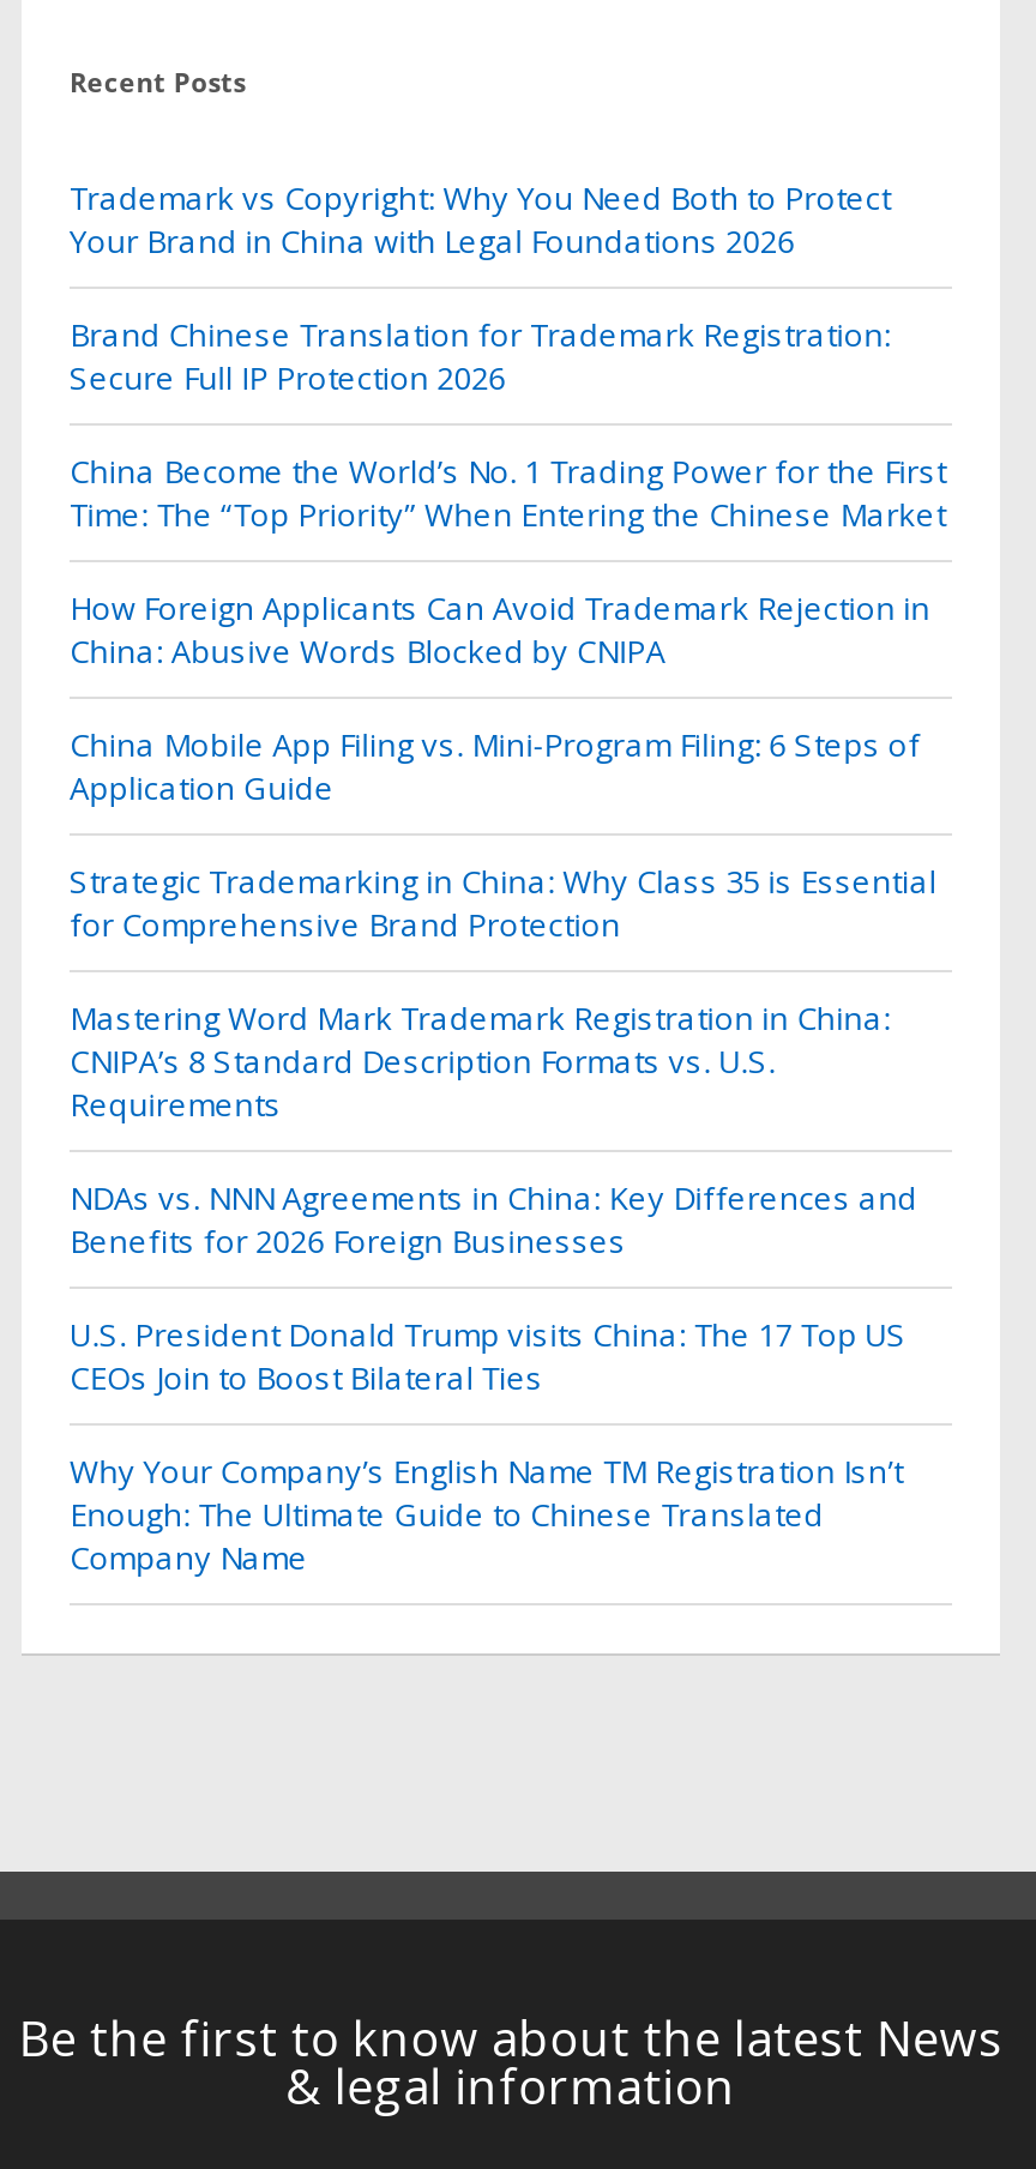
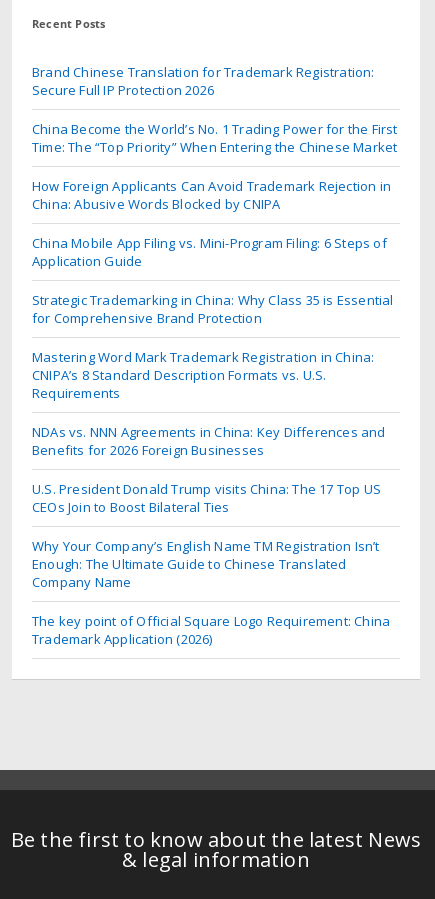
- Trademark vs Copyright: Why You Need Both to Protect
- Your Brand in China with Legal Foundations 2026

moved up: Brand Chinese Translation for Trademark Registration: | Secure Full IP Protection 2026 | China Become the World’s No. 1 Trading Power for the First | ... | Enough: The Ultimate Guide to Chinese Translated | Company Name

+ The key point of Official Square Logo Requirement: China
+ Trademark Application (2026)
